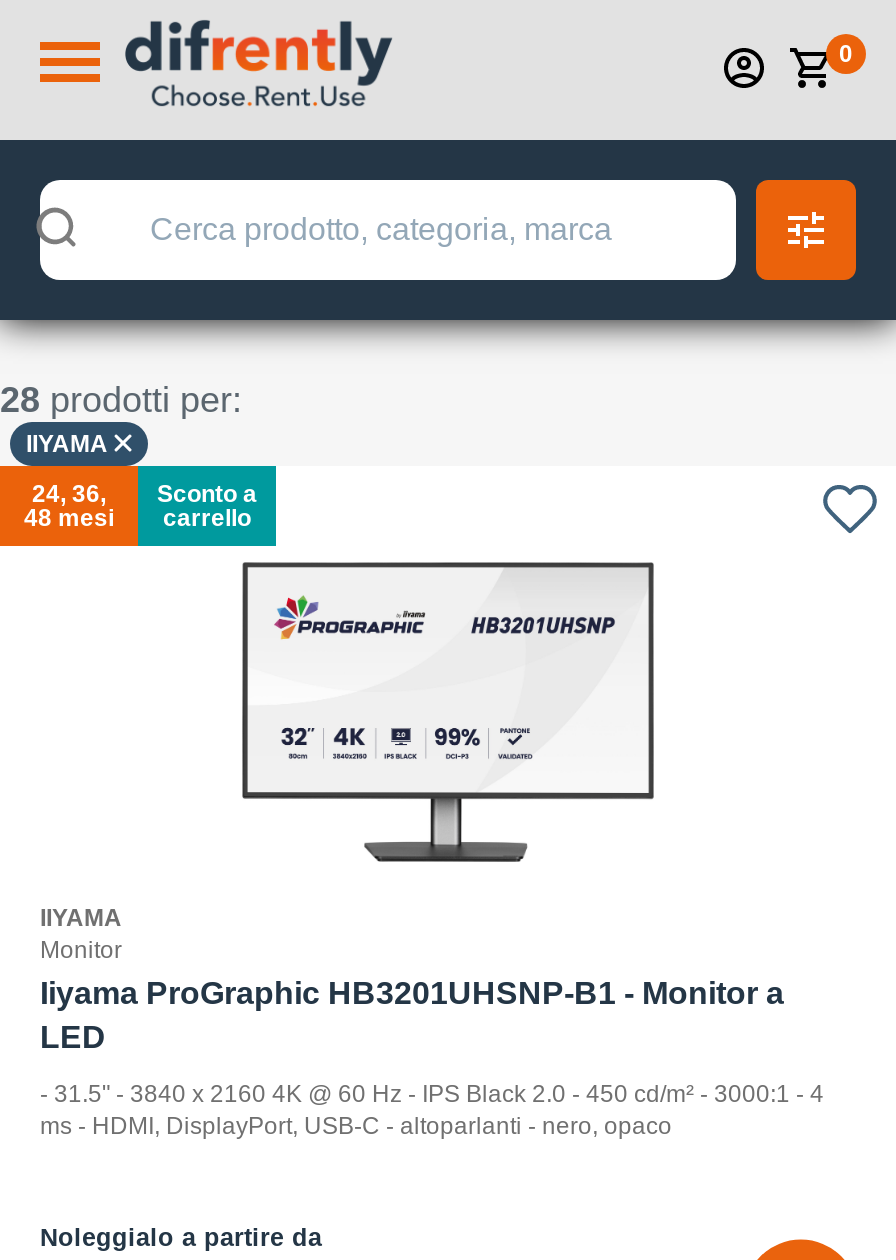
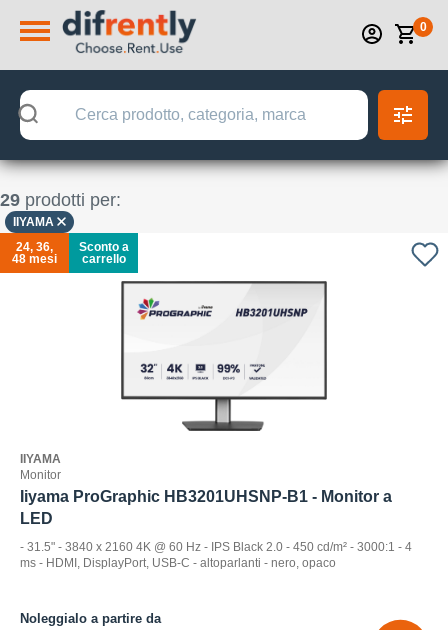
- 28 prodotti per:
+ 29 prodotti per:
